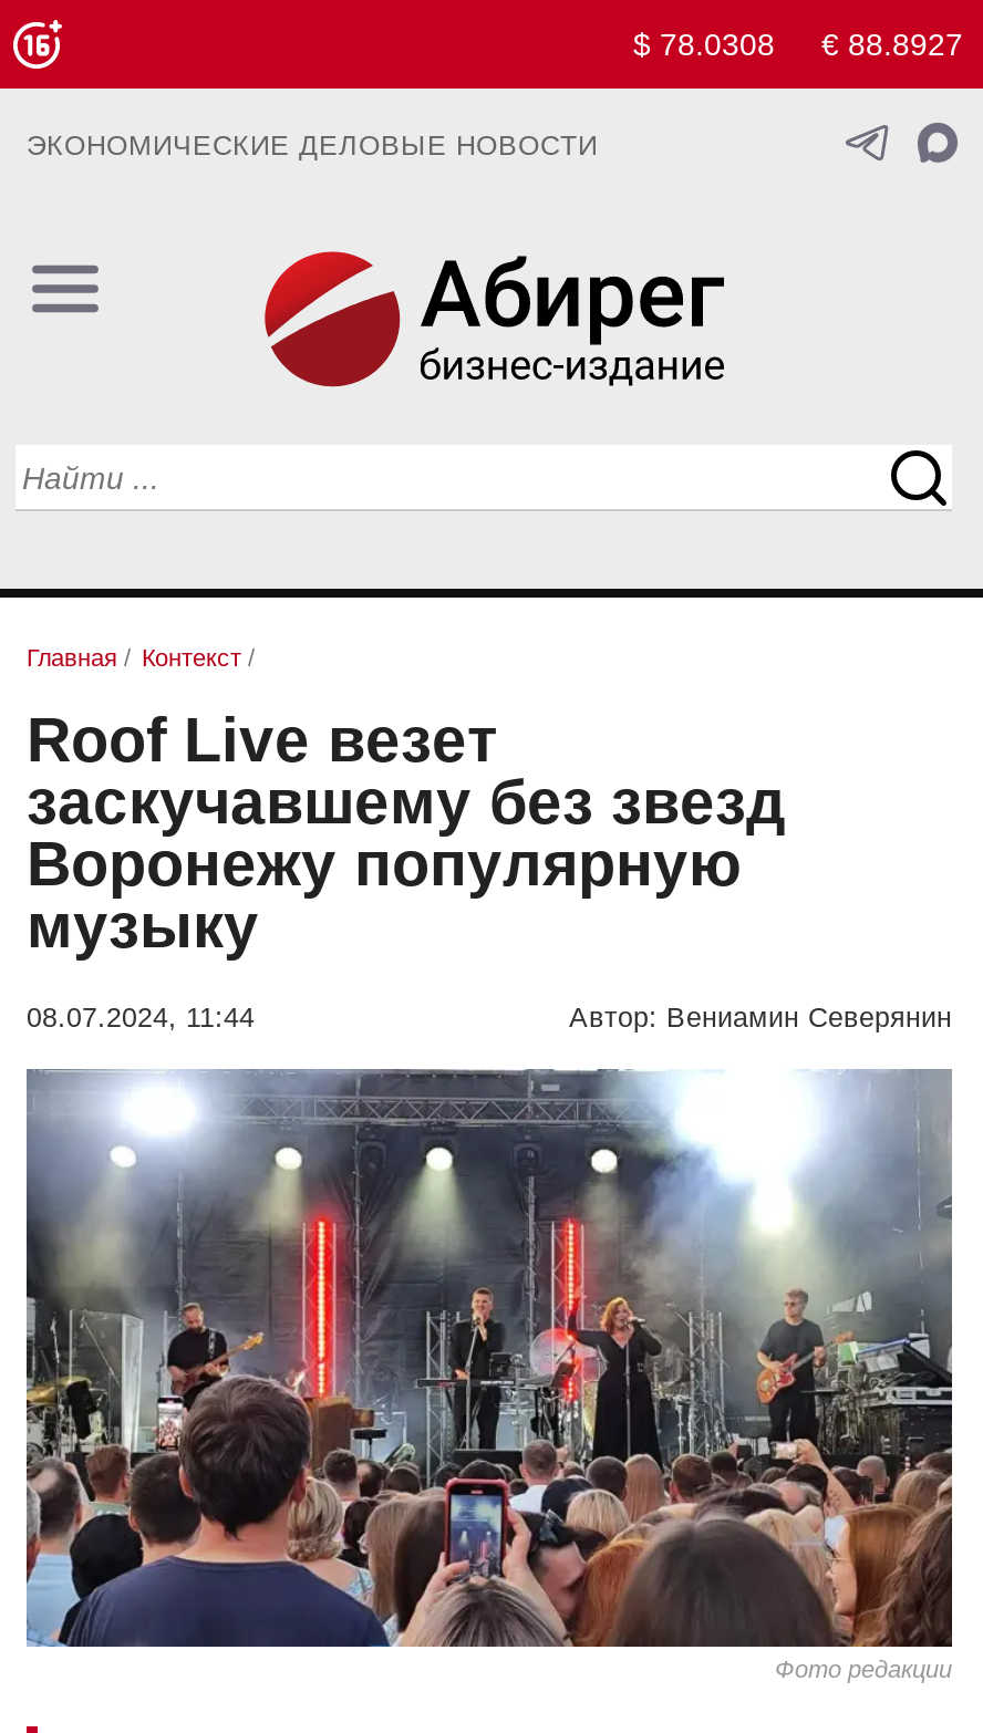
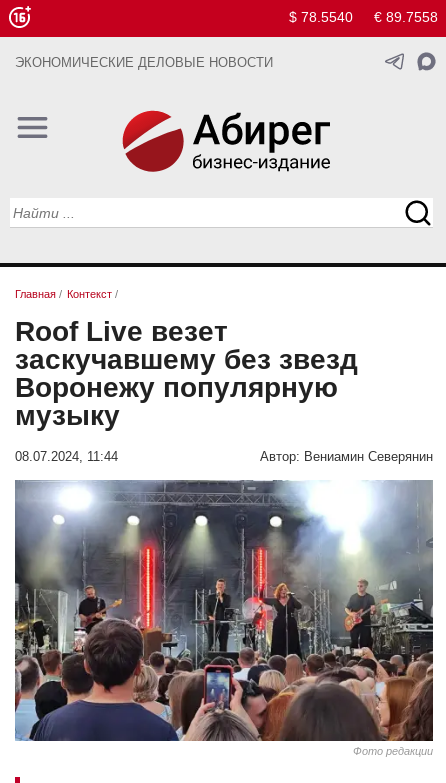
- $ 78.0308
+ $ 78.5540

- € 88.8927
+ € 89.7558
